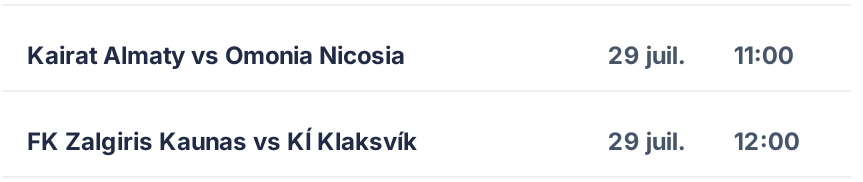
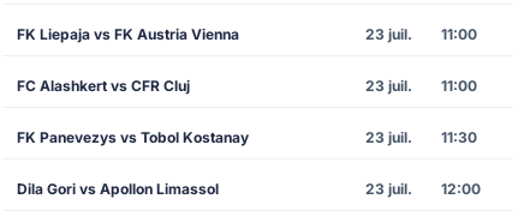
- Kairat Almaty vs Omonia Nicosia
- 29 juil.
+ FK Liepaja vs FK Austria Vienna
+ 23 juil.

- FK Zalgiris Kaunas vs KÍ Klaksvík
- 29 juil.
+ FC Alashkert vs CFR Cluj
+ 23 juil.
+ 11:00
+ FK Panevezys vs Tobol Kostanay
+ 23 juil.
+ 11:30
+ Dila Gori vs Apollon Limassol
+ 23 juil.
